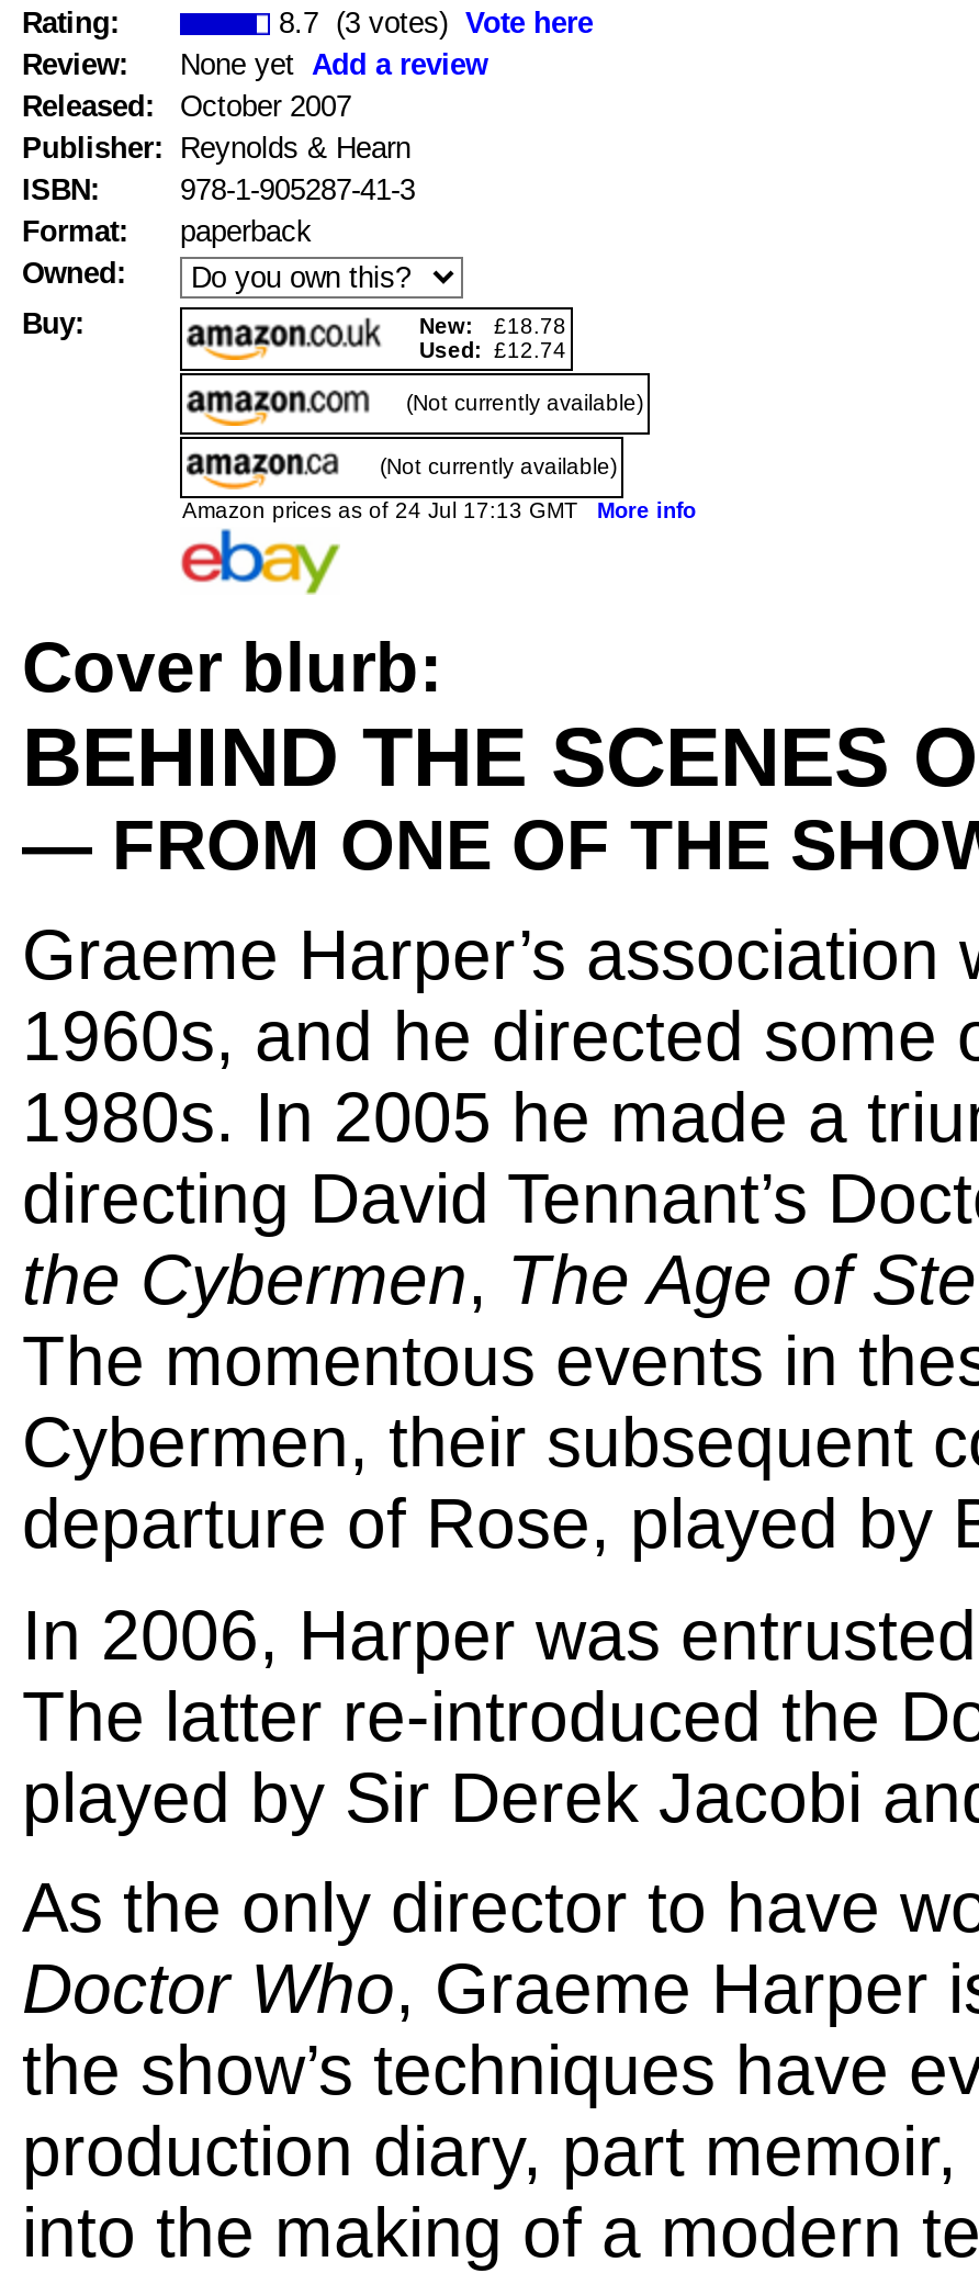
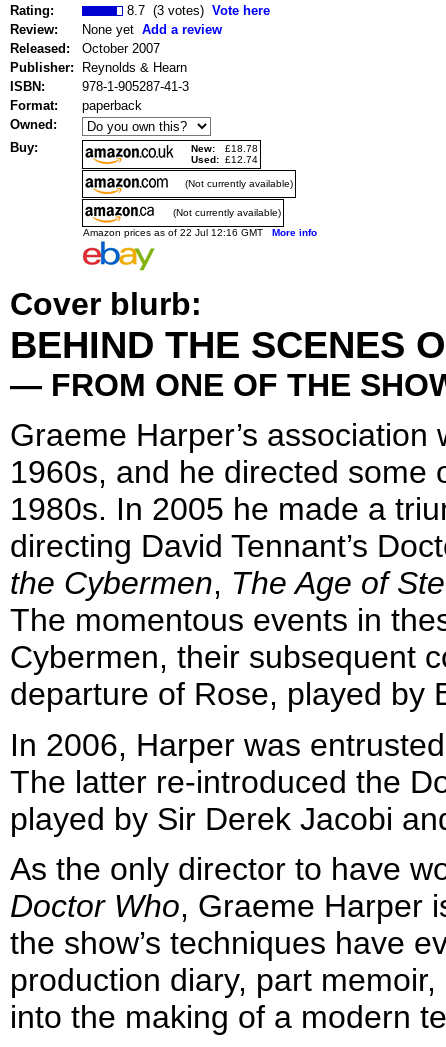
- Amazon prices as of 24 Jul 17:13 GMTMore info
+ Amazon prices as of 22 Jul 12:16 GMTMore info
